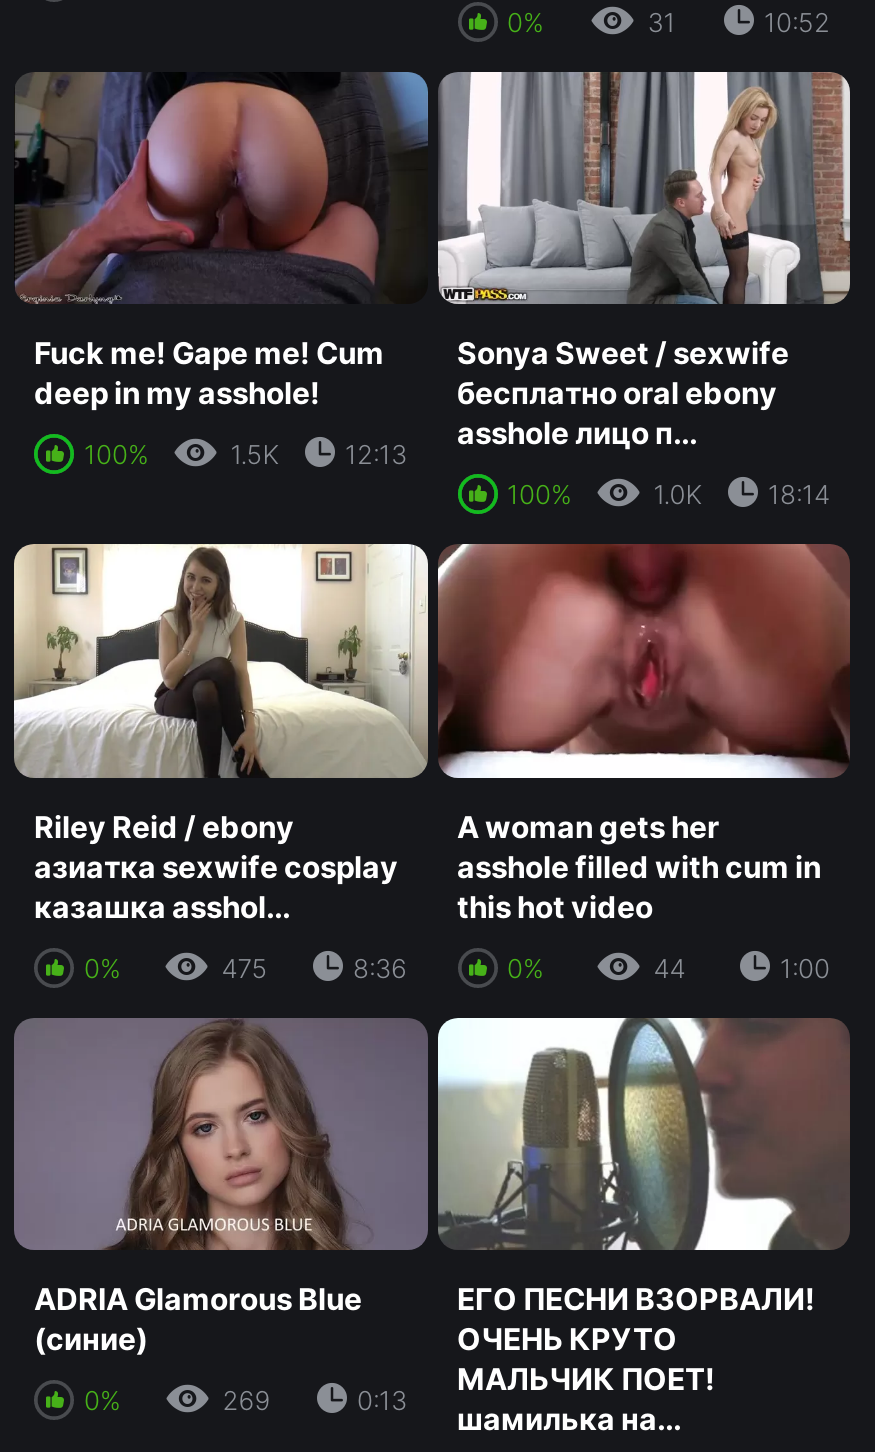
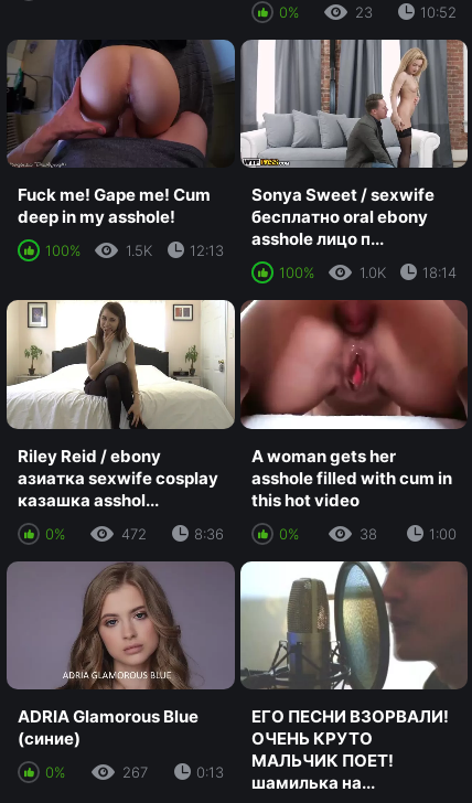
- 31
+ 23

- 475
+ 472

- 44
+ 38

- 269
+ 267
